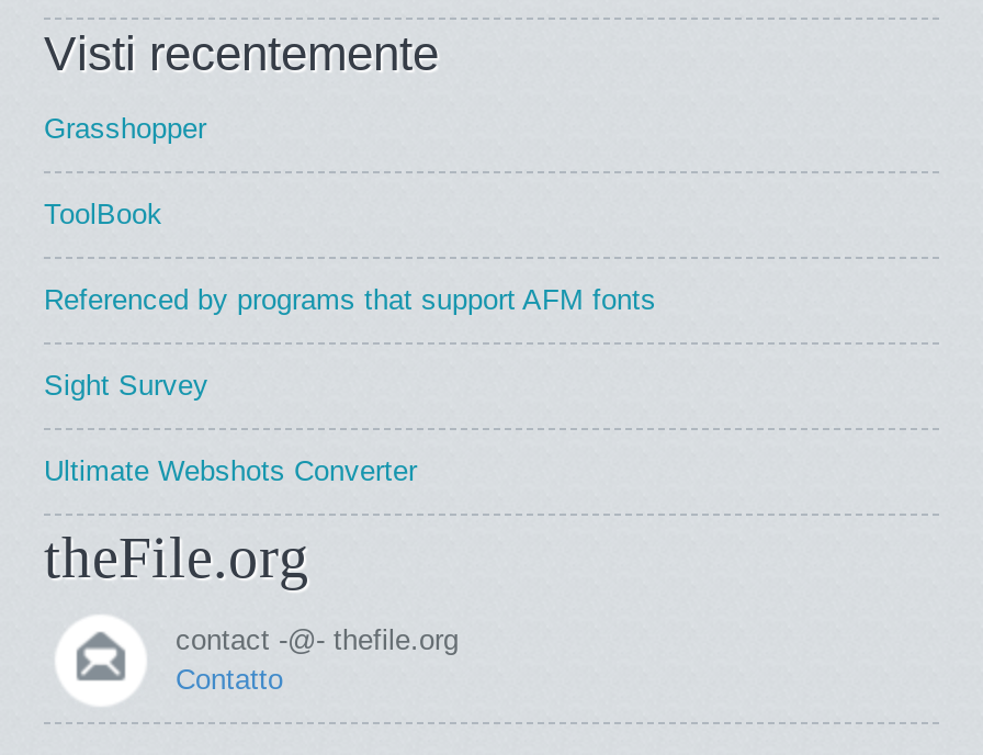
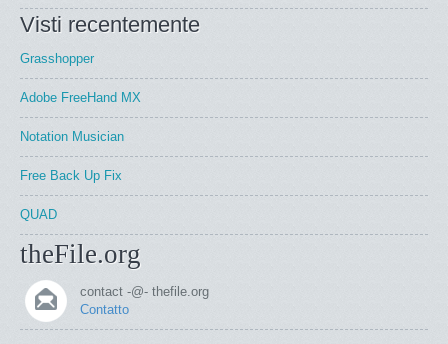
- ToolBook
+ Adobe FreeHand MX

- Referenced by programs that support AFM fonts
+ Notation Musician

- Sight Survey
+ Free Back Up Fix

- Ultimate Webshots Converter
+ QUAD
